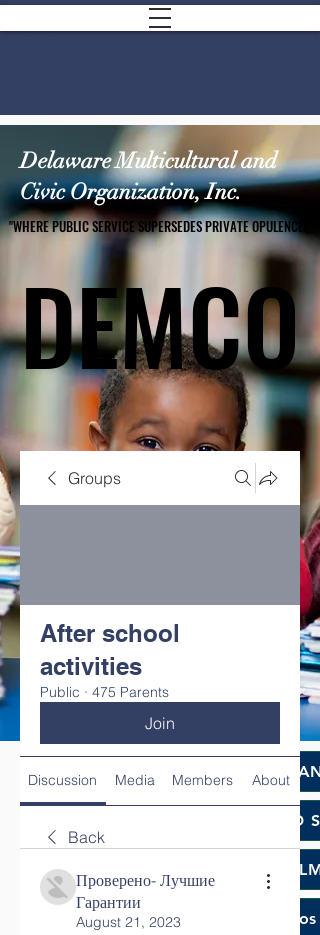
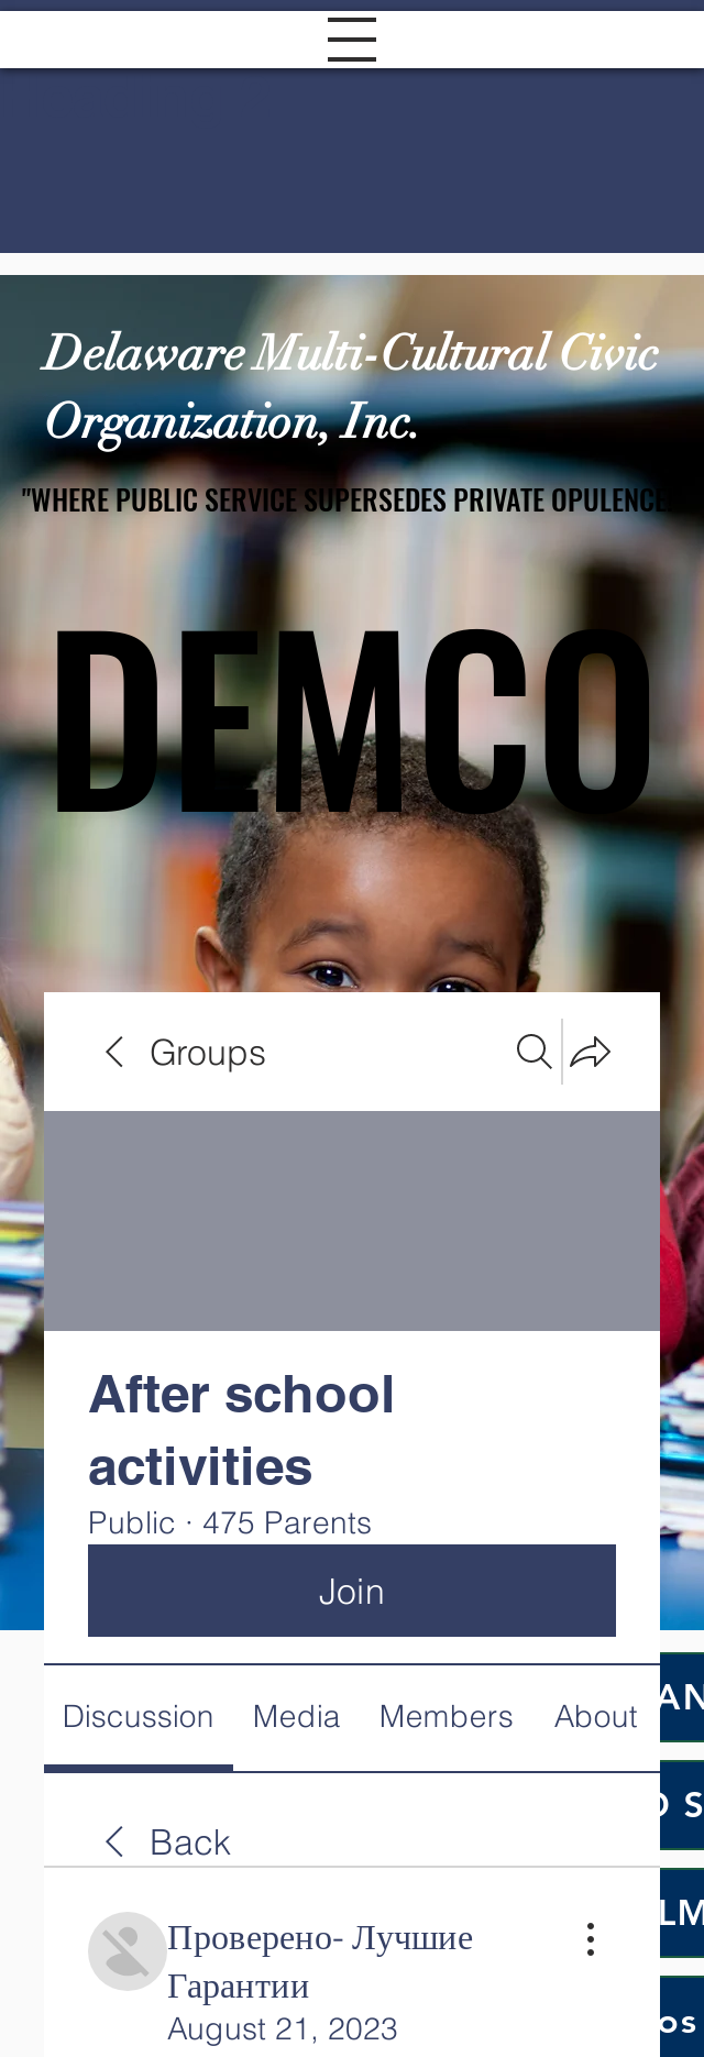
- Delaware Multicultural and
- Civic Organization, Inc.
+ Delaware Multi-Cultural Civic
+ Organization, Inc.
